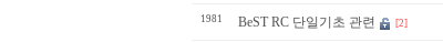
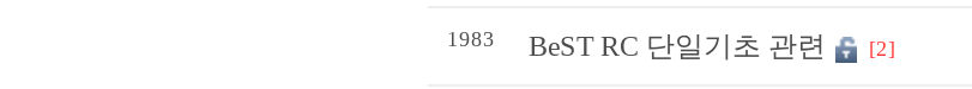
- 1981 BeST RC 단일기초 관련 [2]
+ 1983 BeST RC 단일기초 관련 [2]
